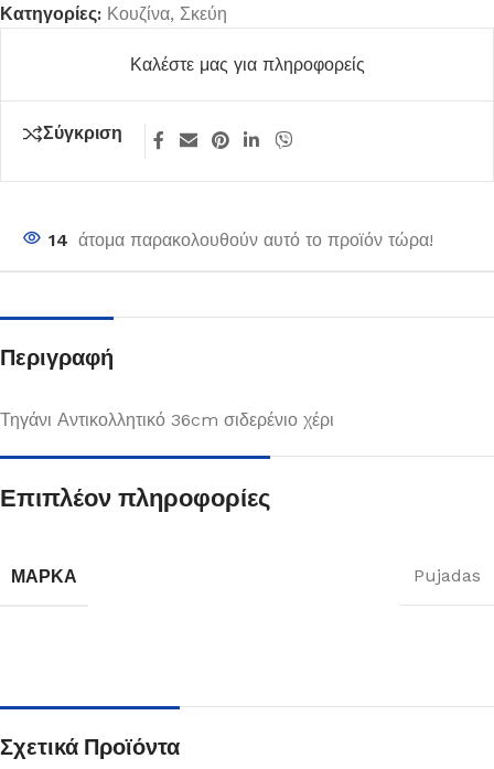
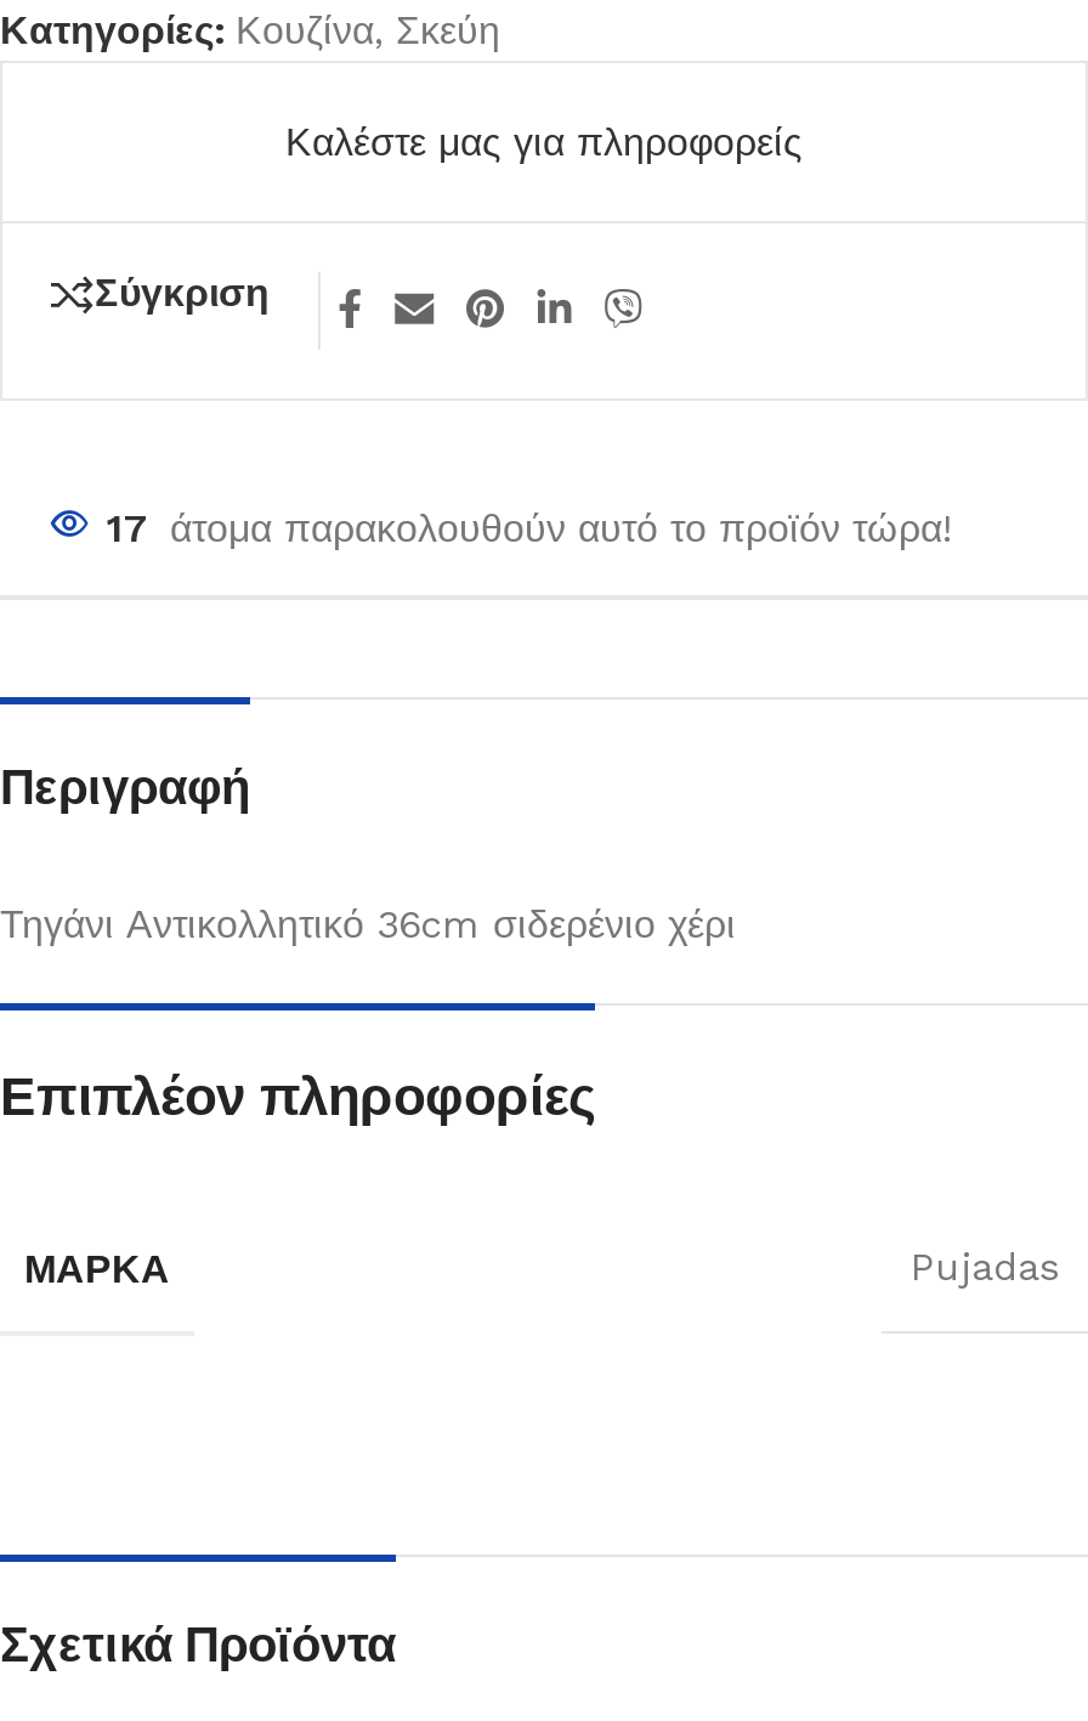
- 14 άτομα παρακολουθούν αυτό το προϊόν τώρα!
+ 17 άτομα παρακολουθούν αυτό το προϊόν τώρα!
